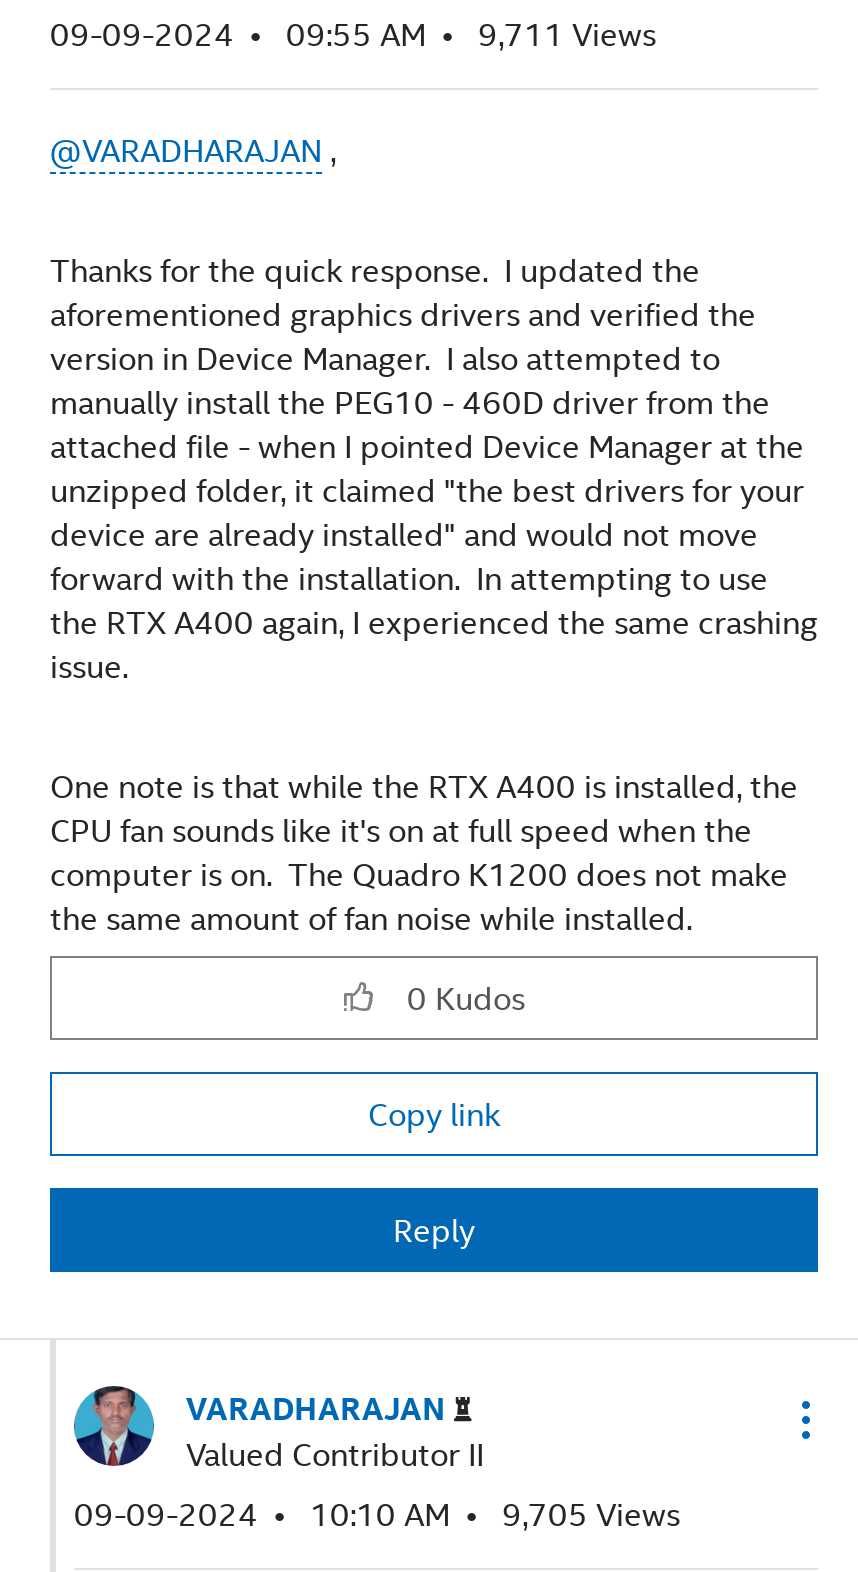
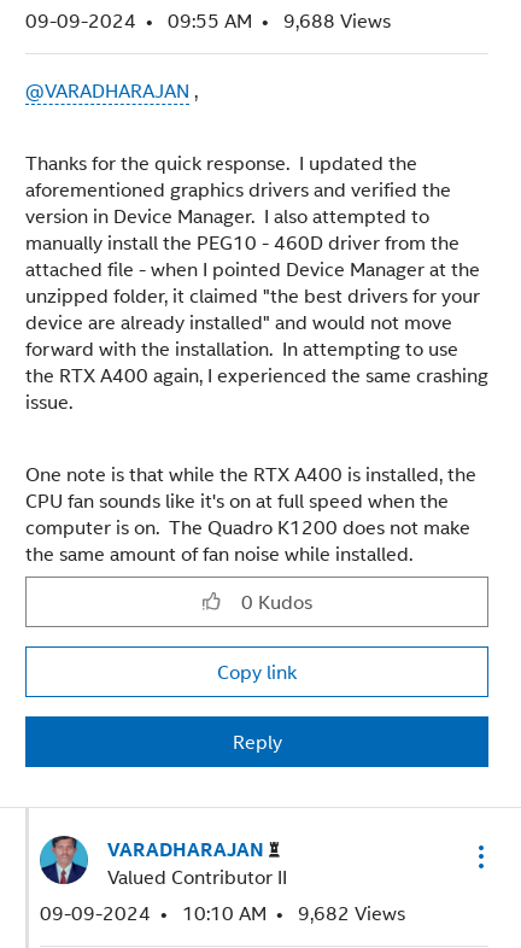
- 09-09-2024 09:55 AM 9,711 Views
+ 09-09-2024 09:55 AM 9,688 Views

- 09-09-2024 10:10 AM 9,705 Views
+ 09-09-2024 10:10 AM 9,682 Views
